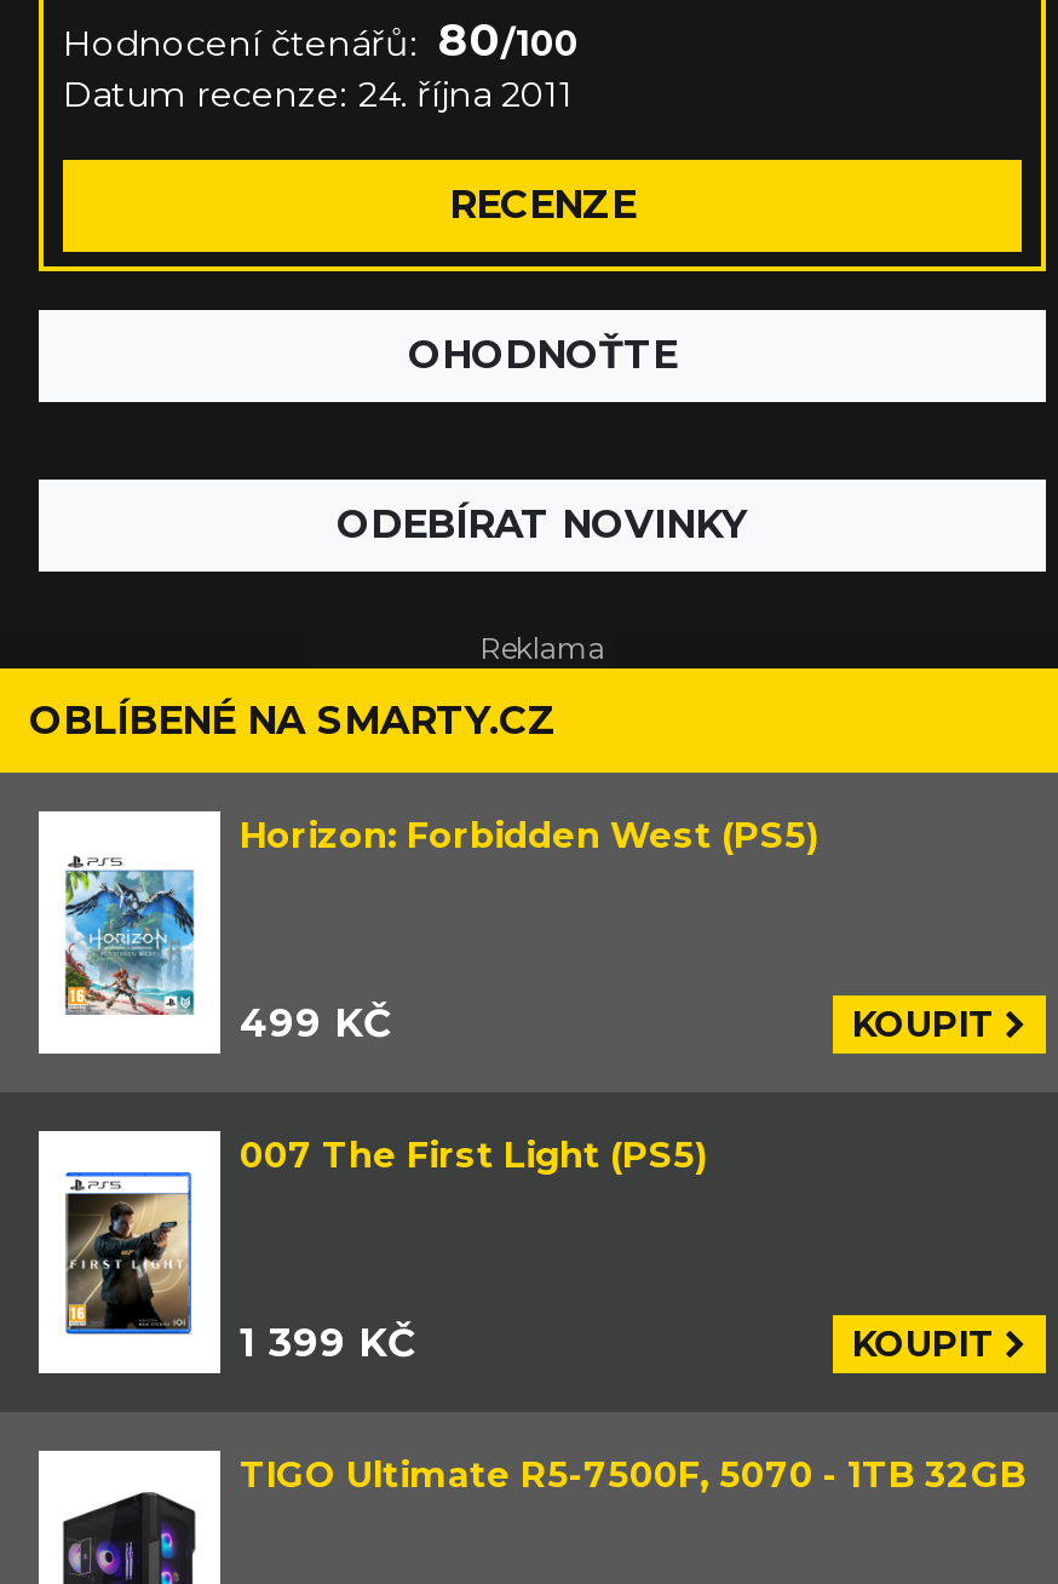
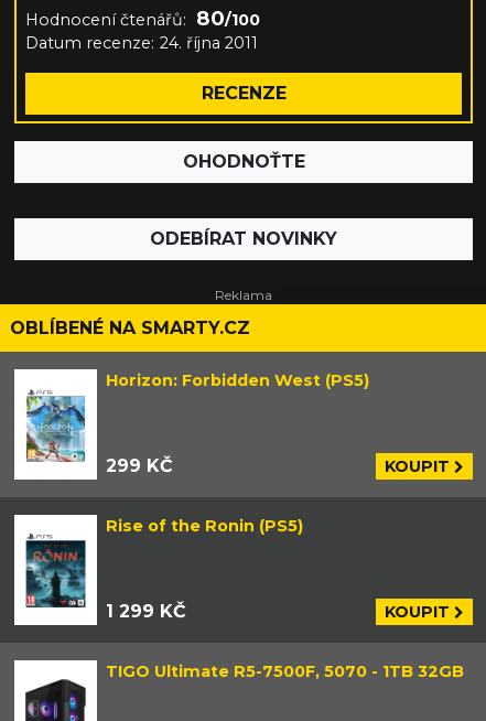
- 499 KČ
+ 299 KČ

- [image]
- 007 The First Light (PS5)
+ [image]
+ Rise of the Ronin (PS5)

- 1 399 KČ
+ 1 299 KČ
